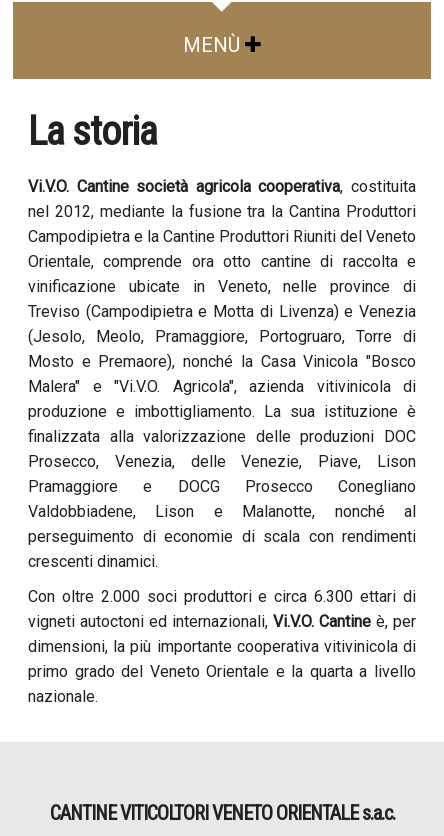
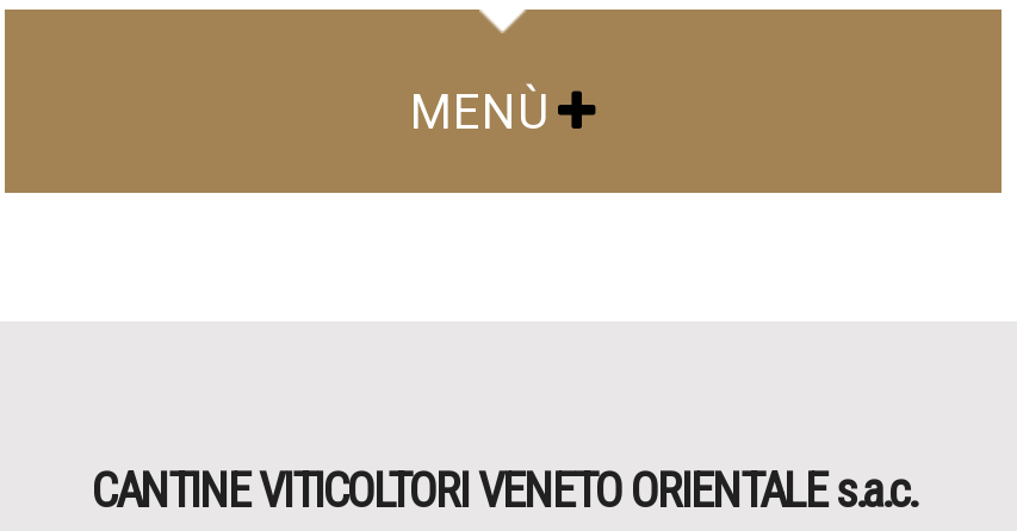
- La storia
- Vi.V.O. Cantine società agricola cooperativa, costituita
- nel 2012, mediante la fusione tra la Cantina Produttori
- Campodipietra e la Cantine Produttori Riuniti del Veneto
- Orientale, comprende ora otto cantine di raccolta e
- vinificazione ubicate in Veneto, nelle province di
- Treviso (Campodipietra e Motta di Livenza) e Venezia
- (Jesolo, Meolo, Pramaggiore, Portogruaro, Torre di
- Mosto e Premaore), nonché la Casa Vinicola "Bosco
- Malera" e "Vi.V.O. Agricola", azienda vitivinicola di
- produzione e imbottigliamento. La sua istituzione è
- finalizzata alla valorizzazione delle produzioni DOC
- Prosecco, Venezia, delle Venezie, Piave, Lison
- Pramaggiore e DOCG Prosecco Conegliano
- Valdobbiadene, Lison e Malanotte, nonché al
- perseguimento di economie di scala con rendimenti
- crescenti dinamici.
- Con oltre 2.000 soci produttori e circa 6.300 ettari di
- vigneti autoctoni ed internazionali, Vi.V.O. Cantine è, per
- dimensioni, la più importante cooperativa vitivinicola di
- primo grado del Veneto Orientale e la quarta a livello
- nazionale.
